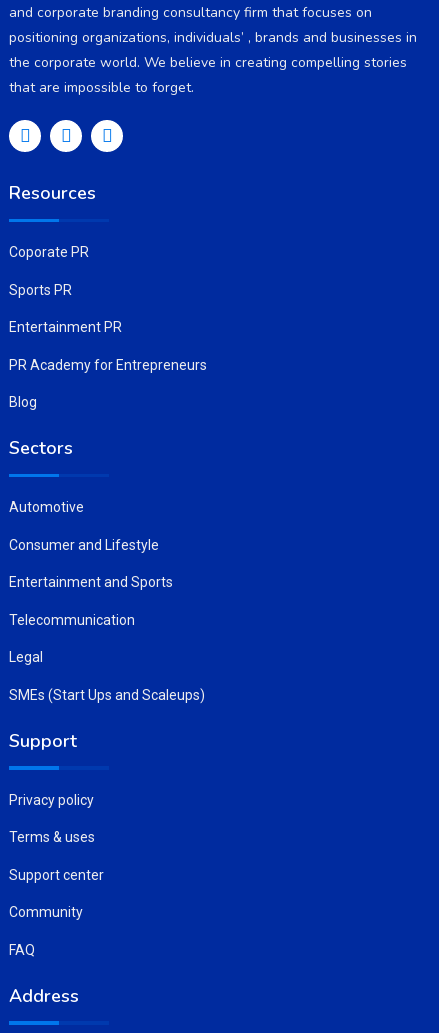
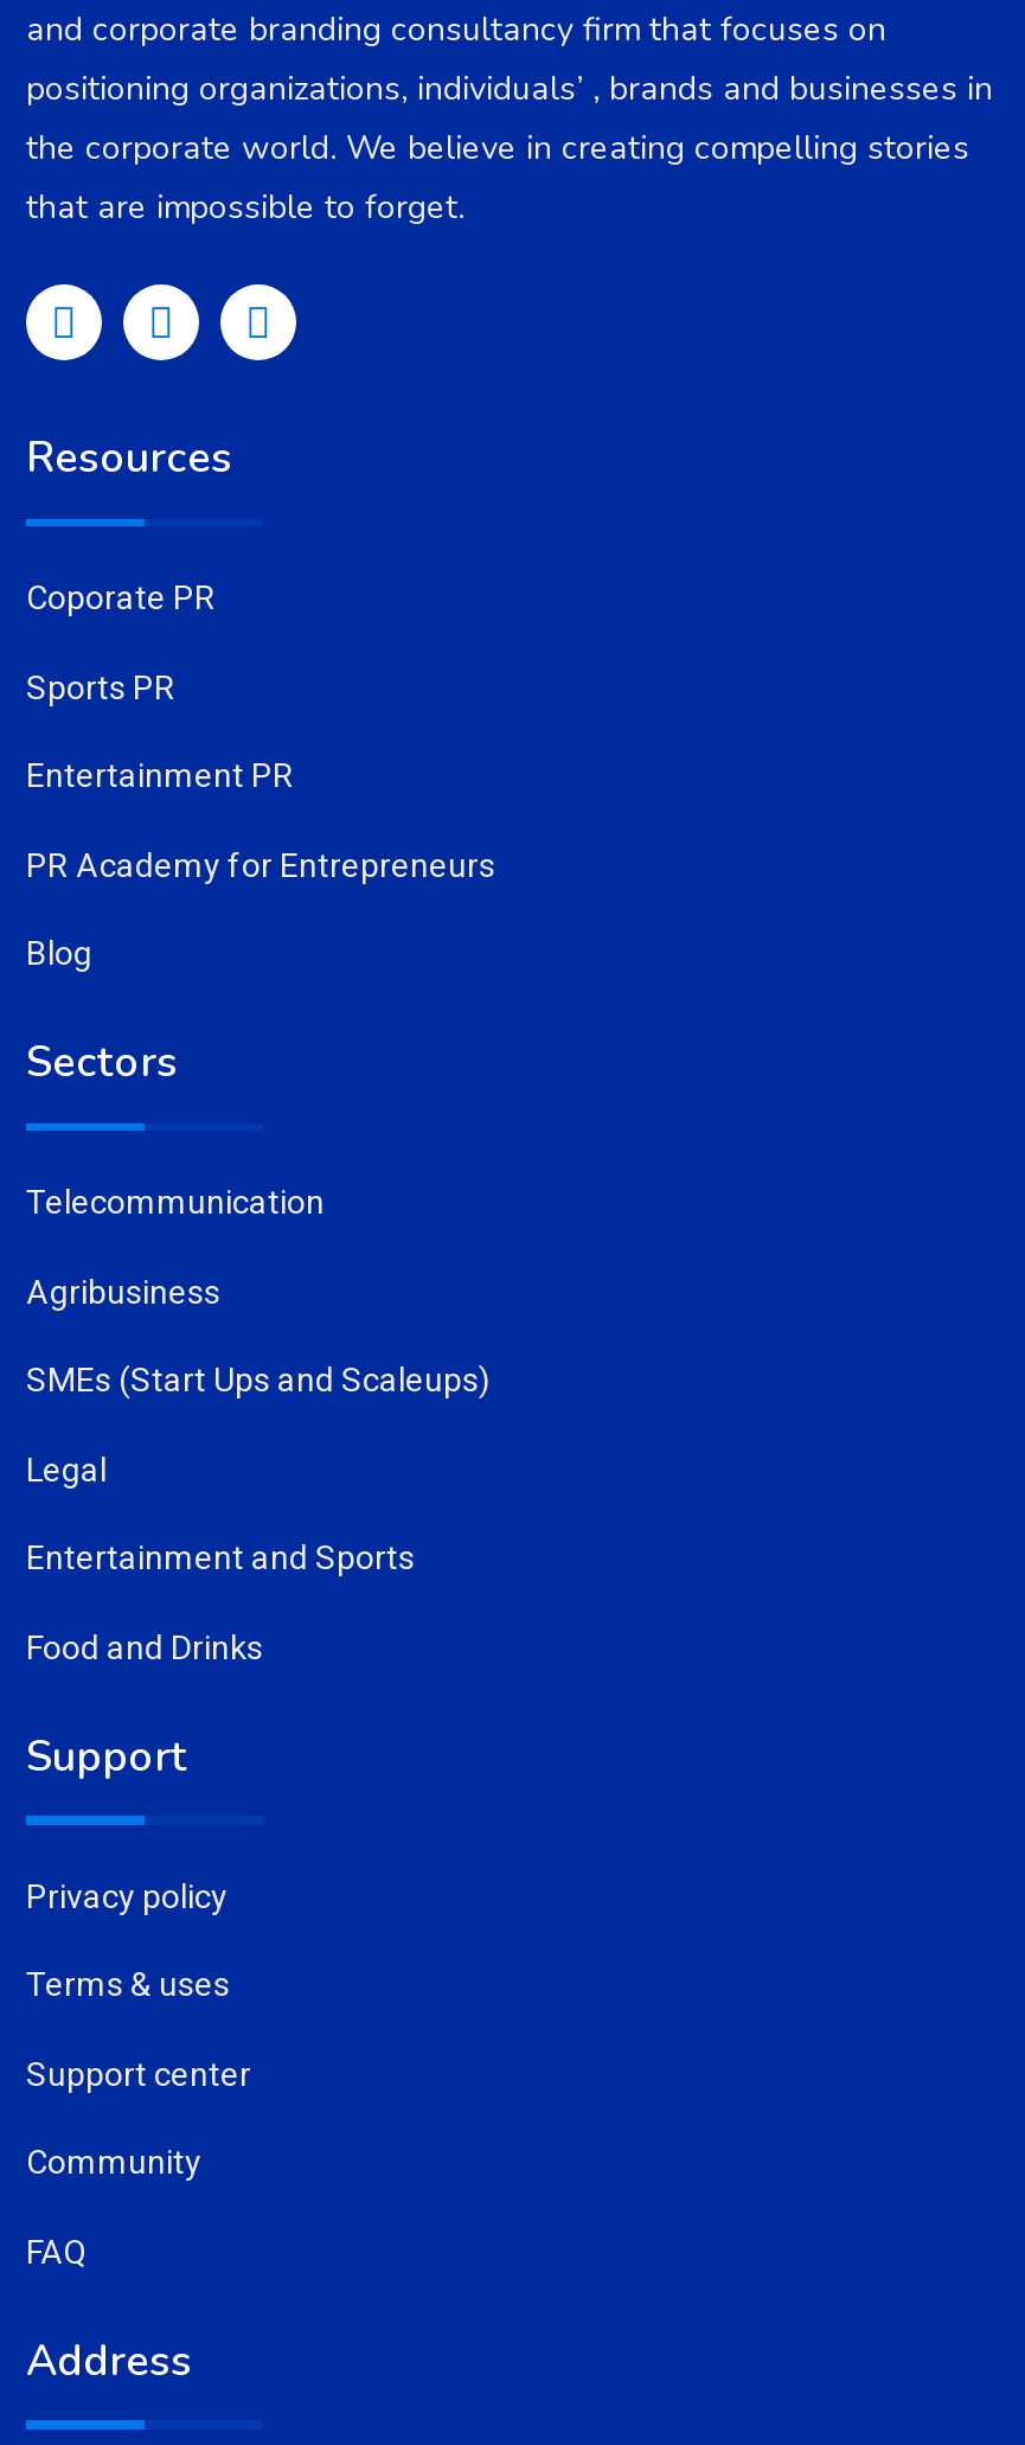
- Automotive
- Consumer and Lifestyle
+ Agribusiness

moved down: Entertainment and Sports

+ Food and Drinks

moved up: Telecommunication | Legal | SMEs (Start Ups and Scaleups)
